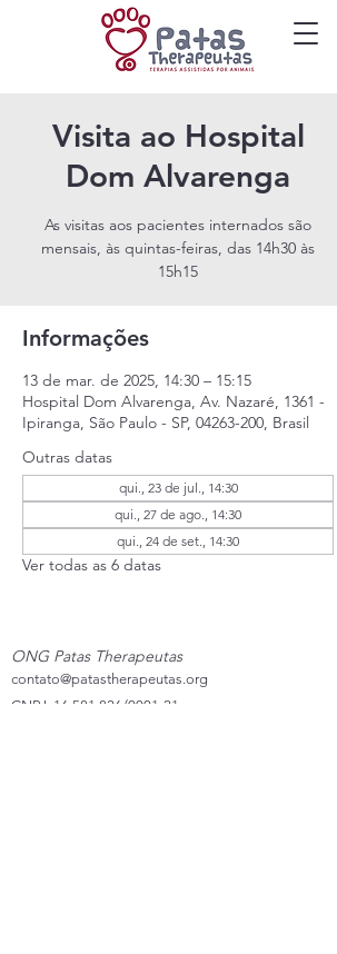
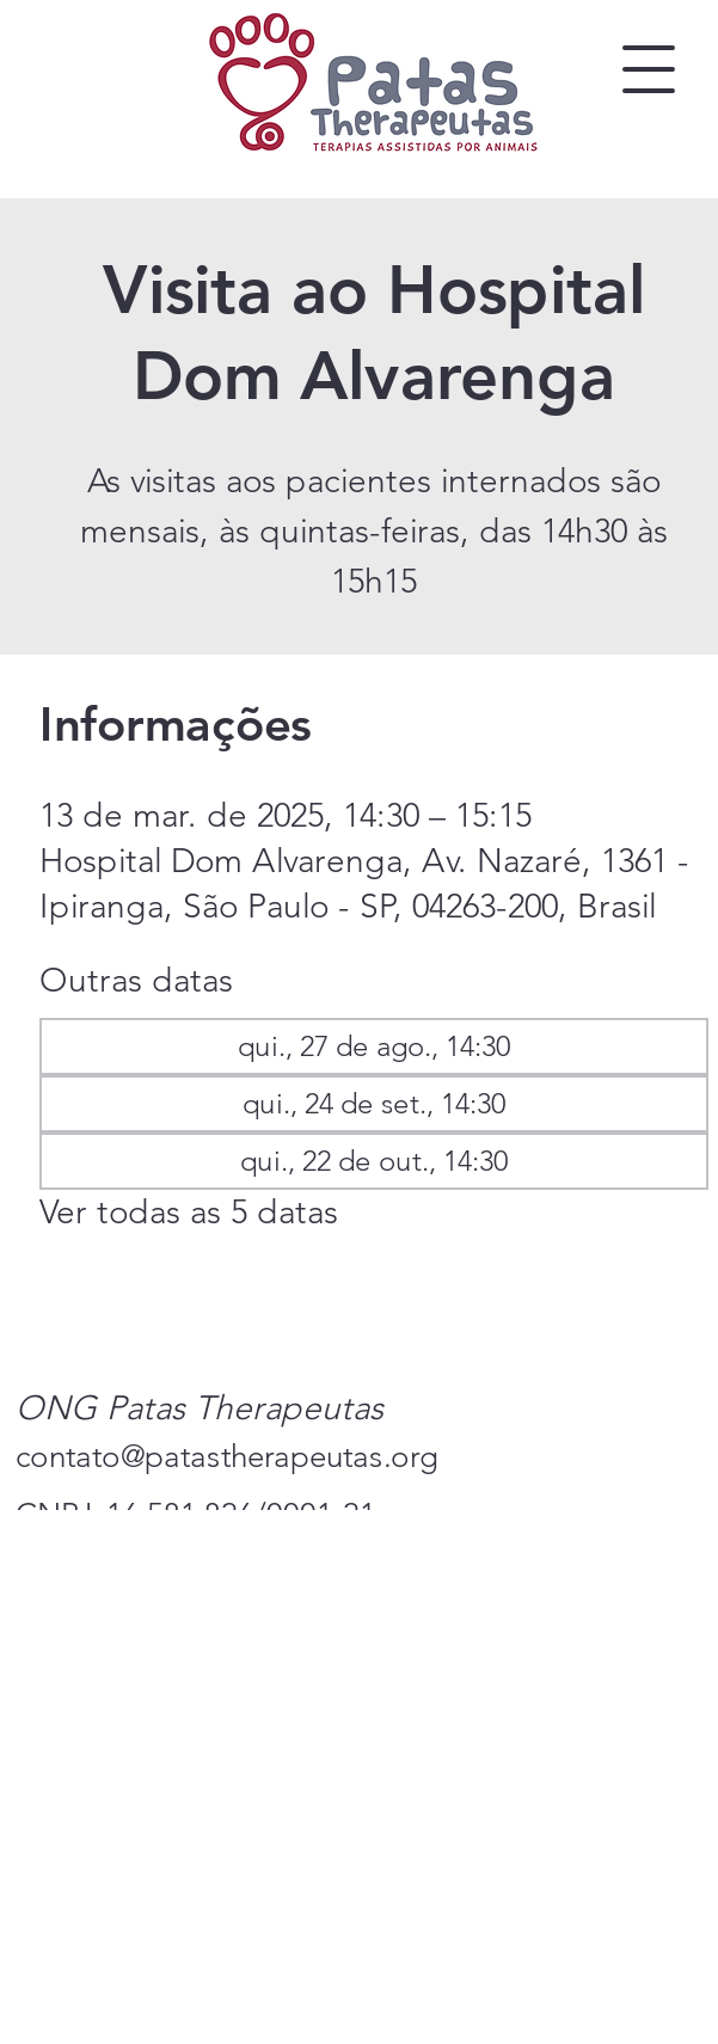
- qui., 23 de jul., 14:30

moved up: qui., 27 de ago., 14:30 | qui., 24 de set., 14:30

- Ver todas as 6 datas
+ qui., 22 de out., 14:30
+ Ver todas as 5 datas
